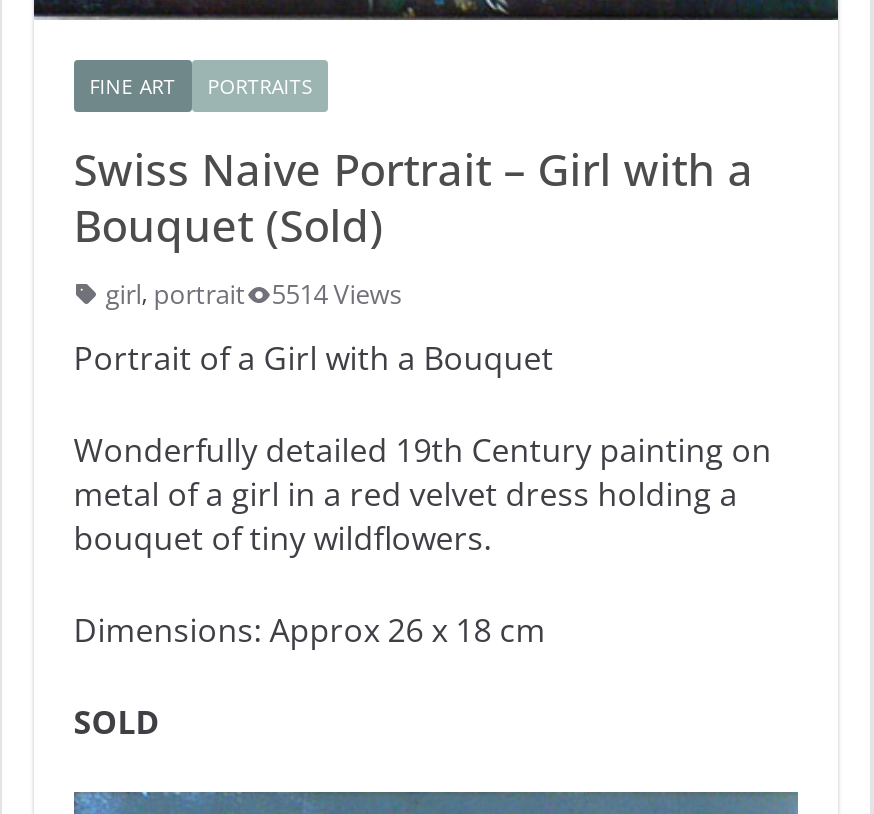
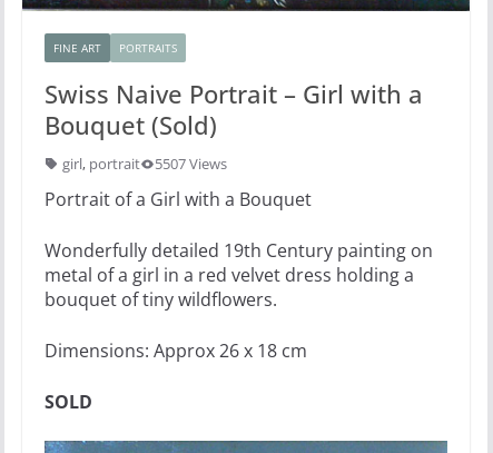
- girl, portrait 5514 Views
+ girl, portrait 5507 Views
